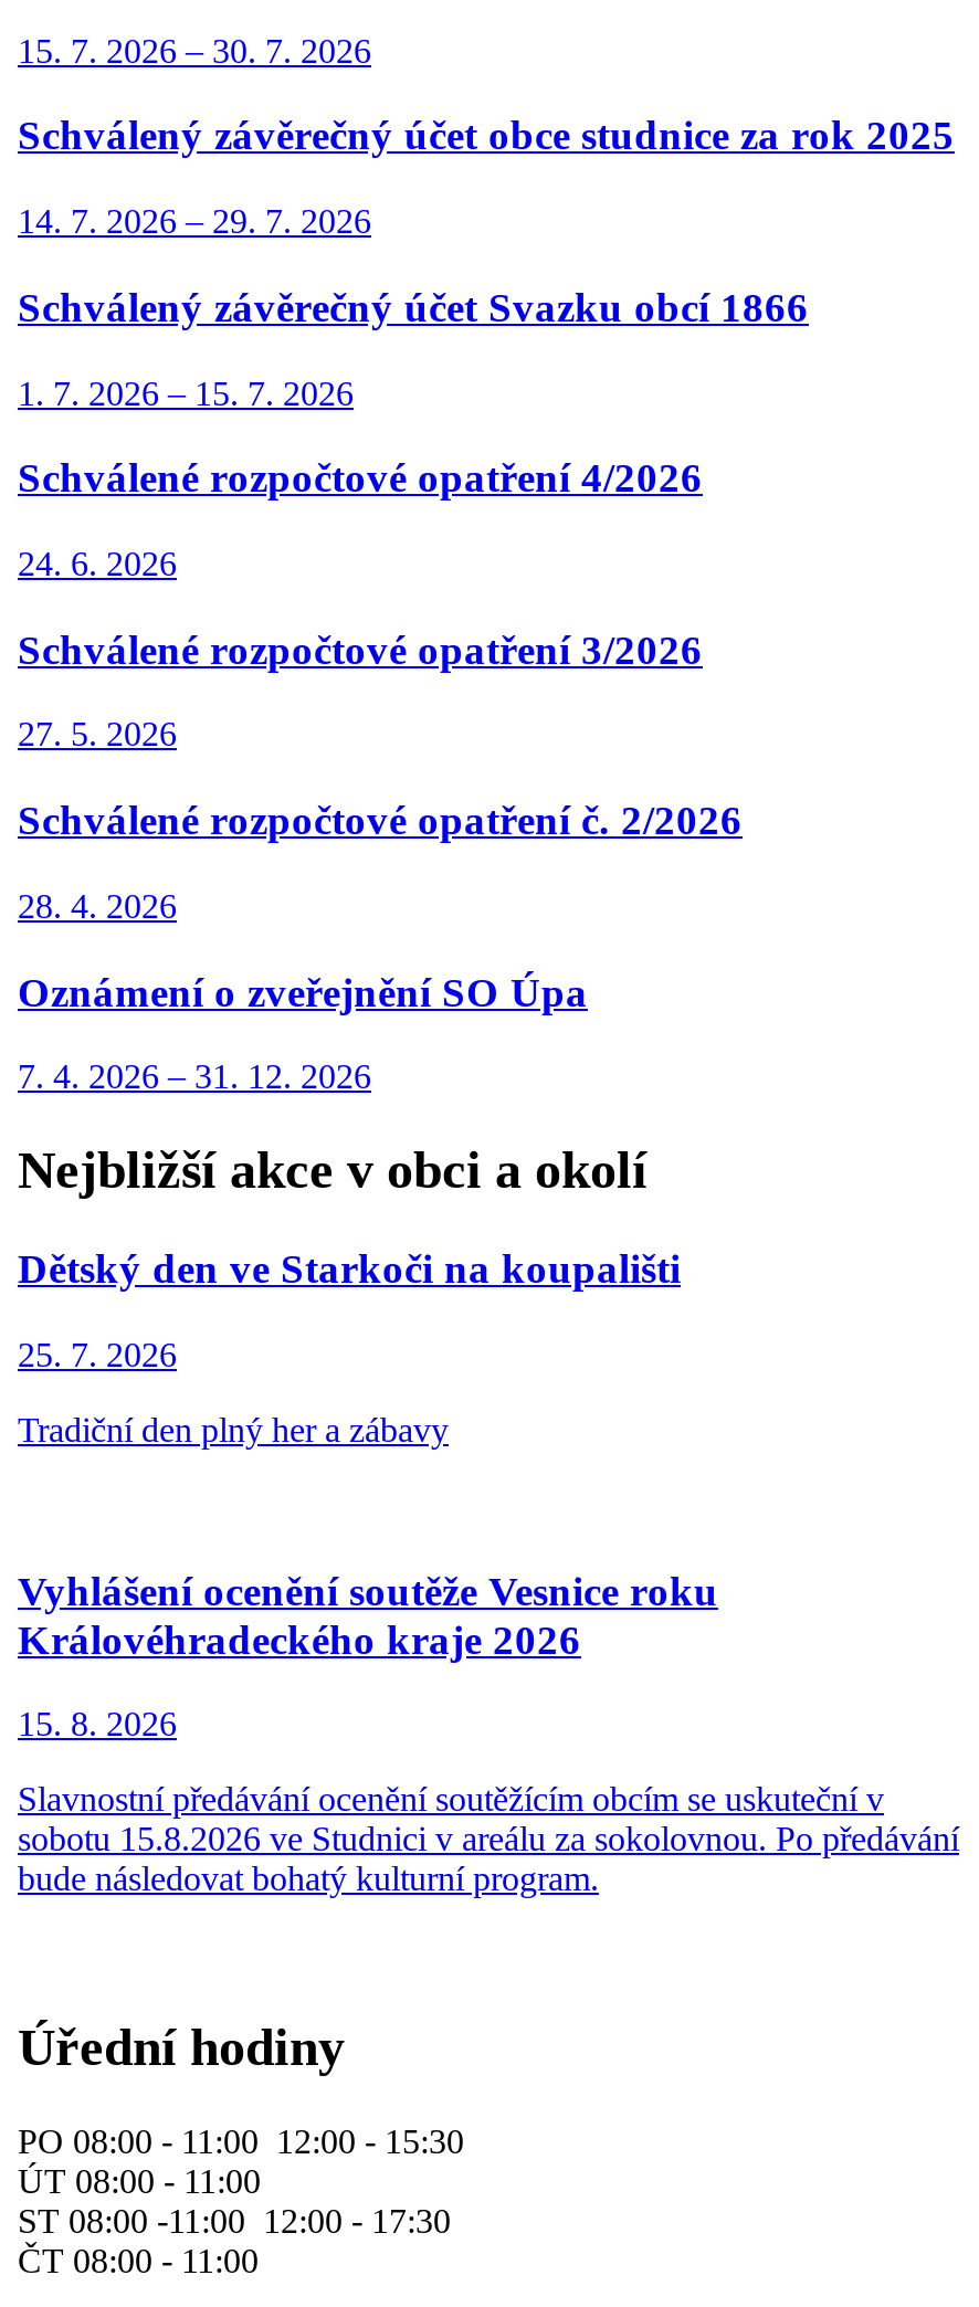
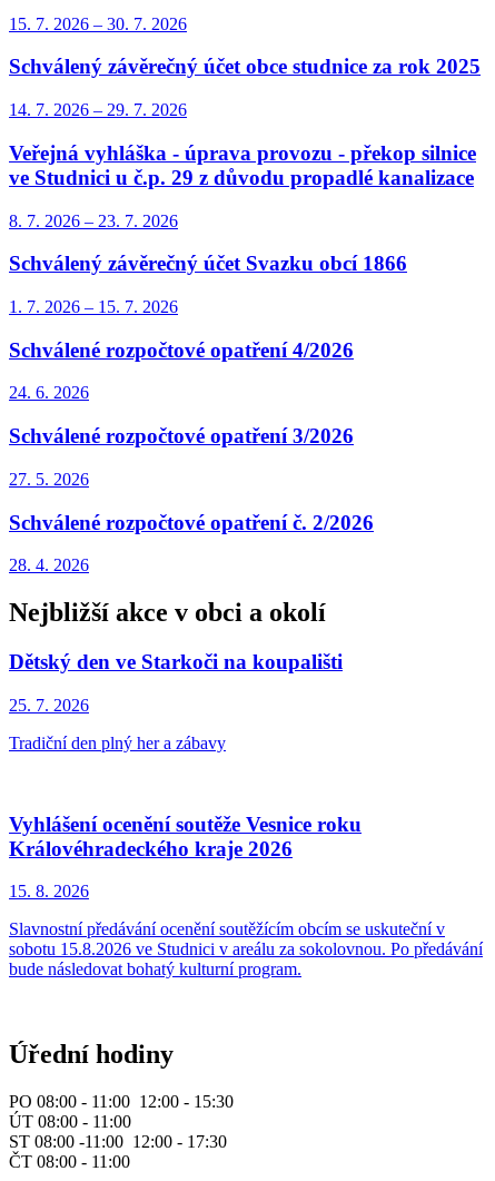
+ Veřejná vyhláška - úprava provozu - překop silnice
+ ve Studnici u č.p. 29 z důvodu propadlé kanalizace
+ 8. 7. 2026 – 23. 7. 2026

moved down: Schválený závěrečný účet Svazku obcí 1866 | 1. 7. 2026 – 15. 7. 2026 | Schválené rozpočtové opatření 4/2026 | 24. 6. 2026 | Schválené rozpočtové opatření 3/2026 | 27. 5. 2026 | Schválené rozpočtové opatření č. 2/2026 | 28. 4. 2026

- Oznámení o zveřejnění SO Úpa
- 7. 4. 2026 – 31. 12. 2026
